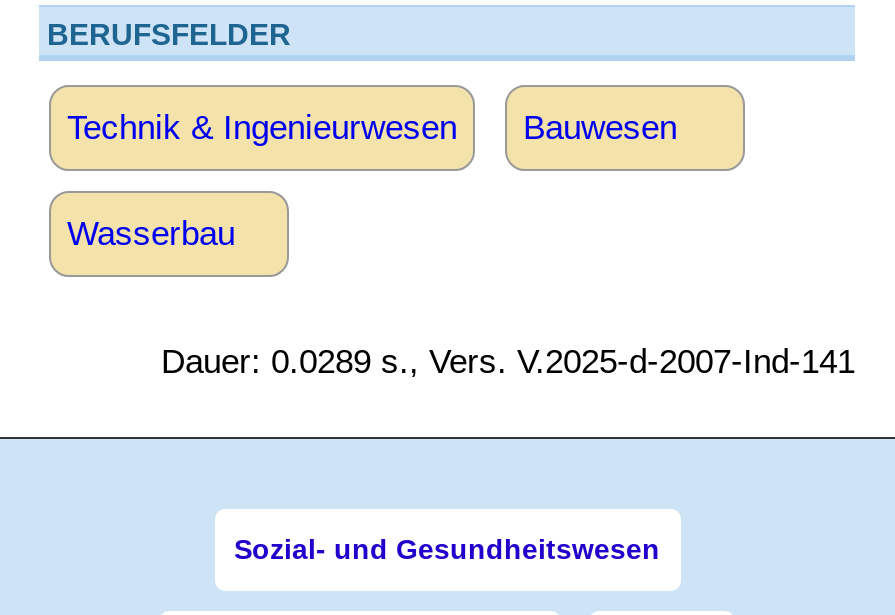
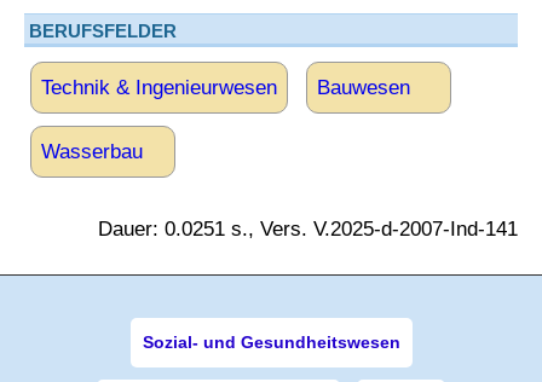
- Dauer: 0.0289 s., Vers. V.2025-d-2007-Ind-141
+ Dauer: 0.0251 s., Vers. V.2025-d-2007-Ind-141
